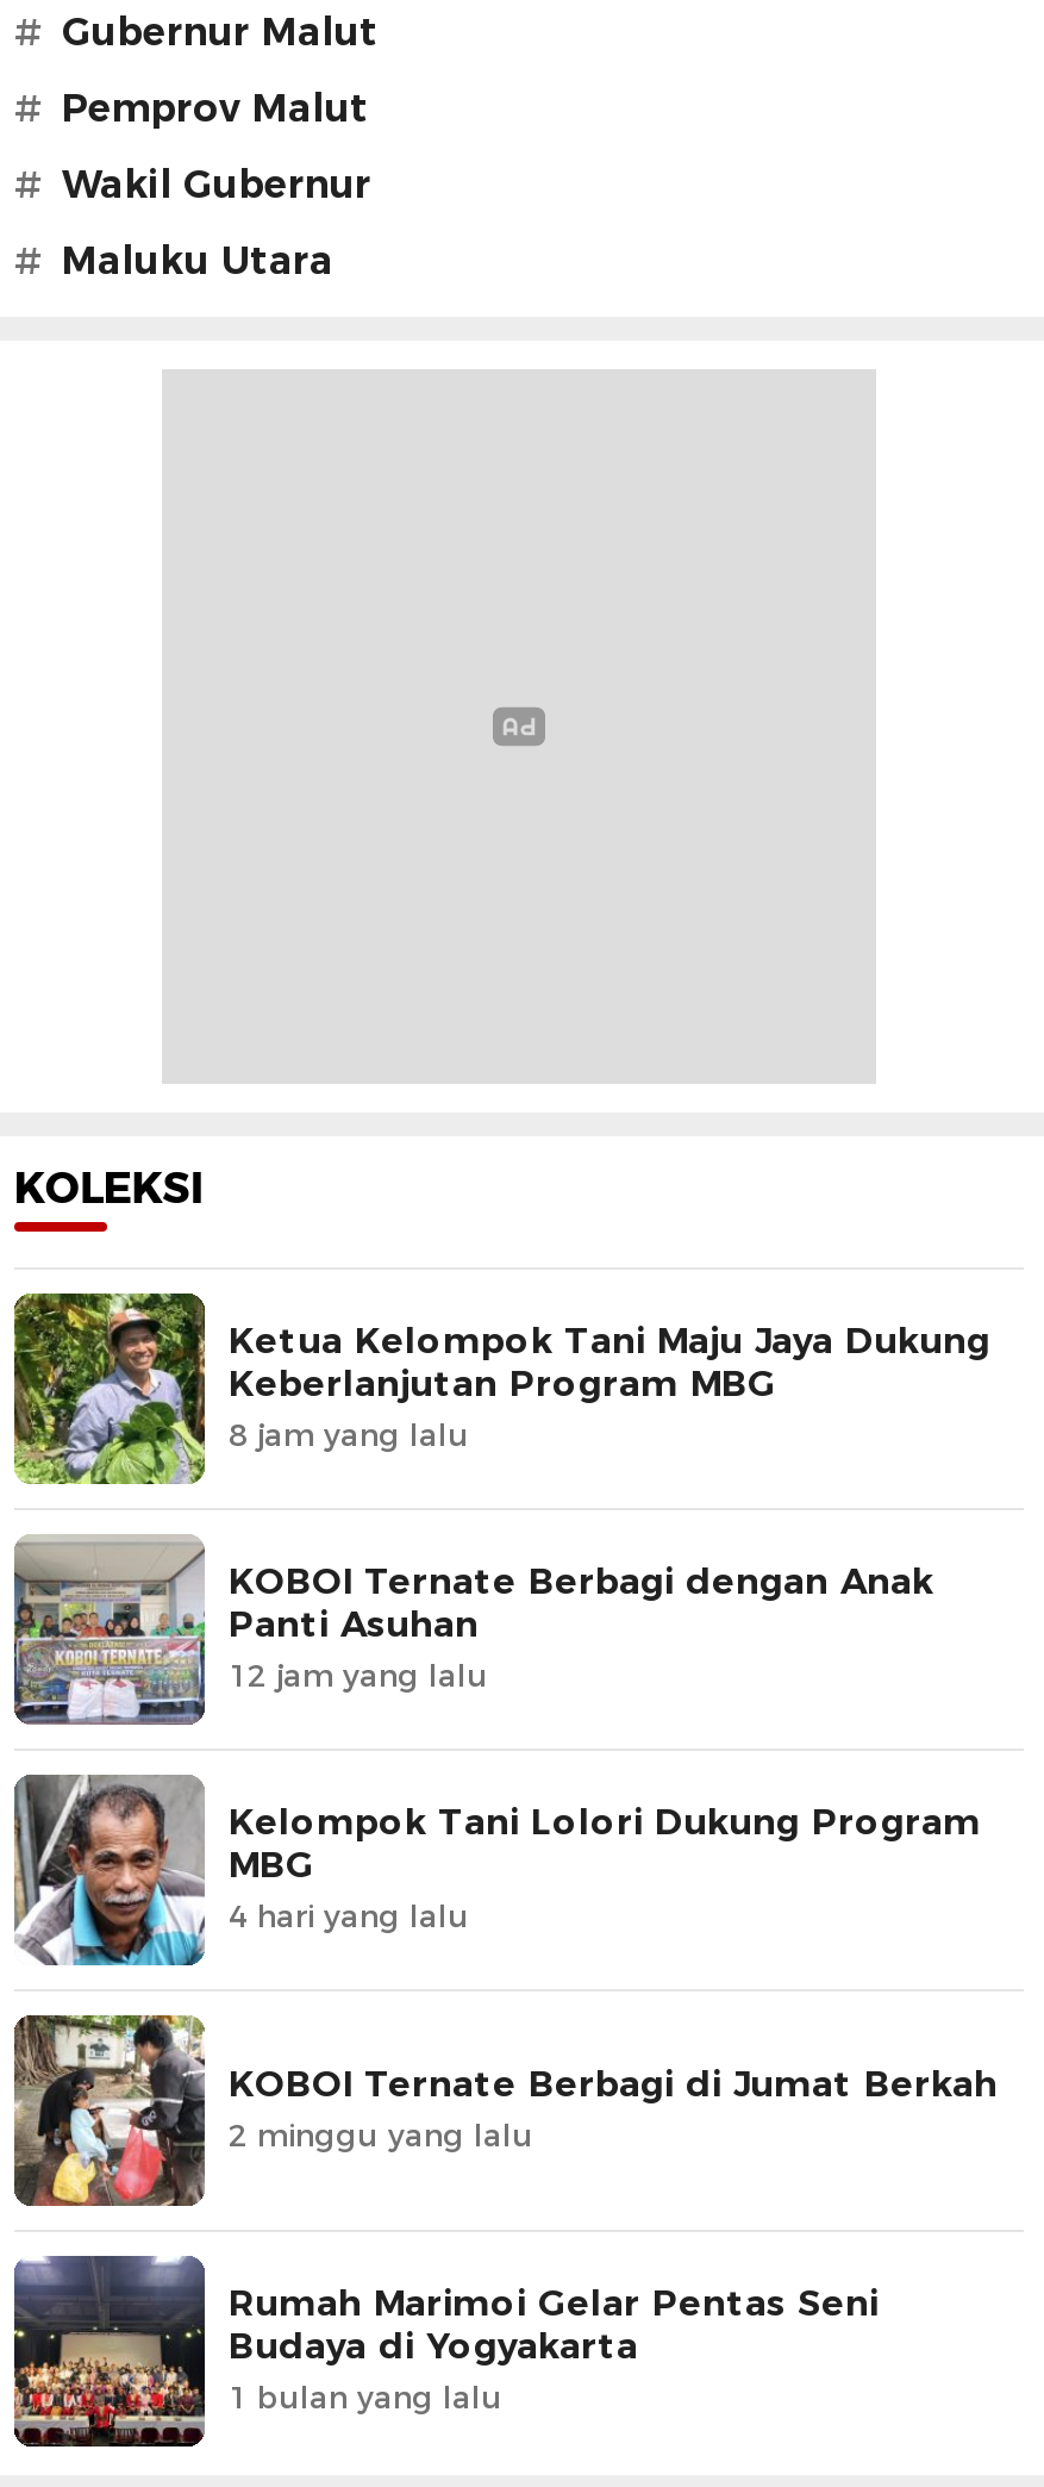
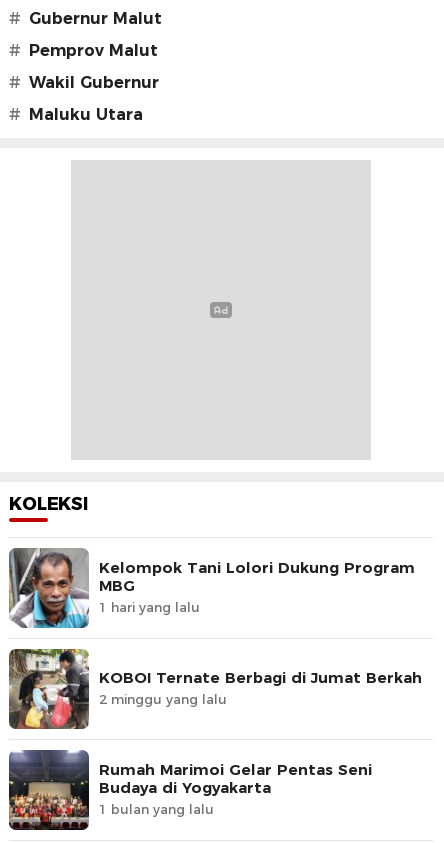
- [image]
- Ketua Kelompok Tani Maju Jaya Dukung
- Keberlanjutan Program MBG
- 8 jam yang lalu
- KOBOI Ternate Berbagi dengan Anak
- Panti Asuhan
- 12 jam yang lalu

- [image]

- 4 hari yang lalu
+ 1 hari yang lalu
